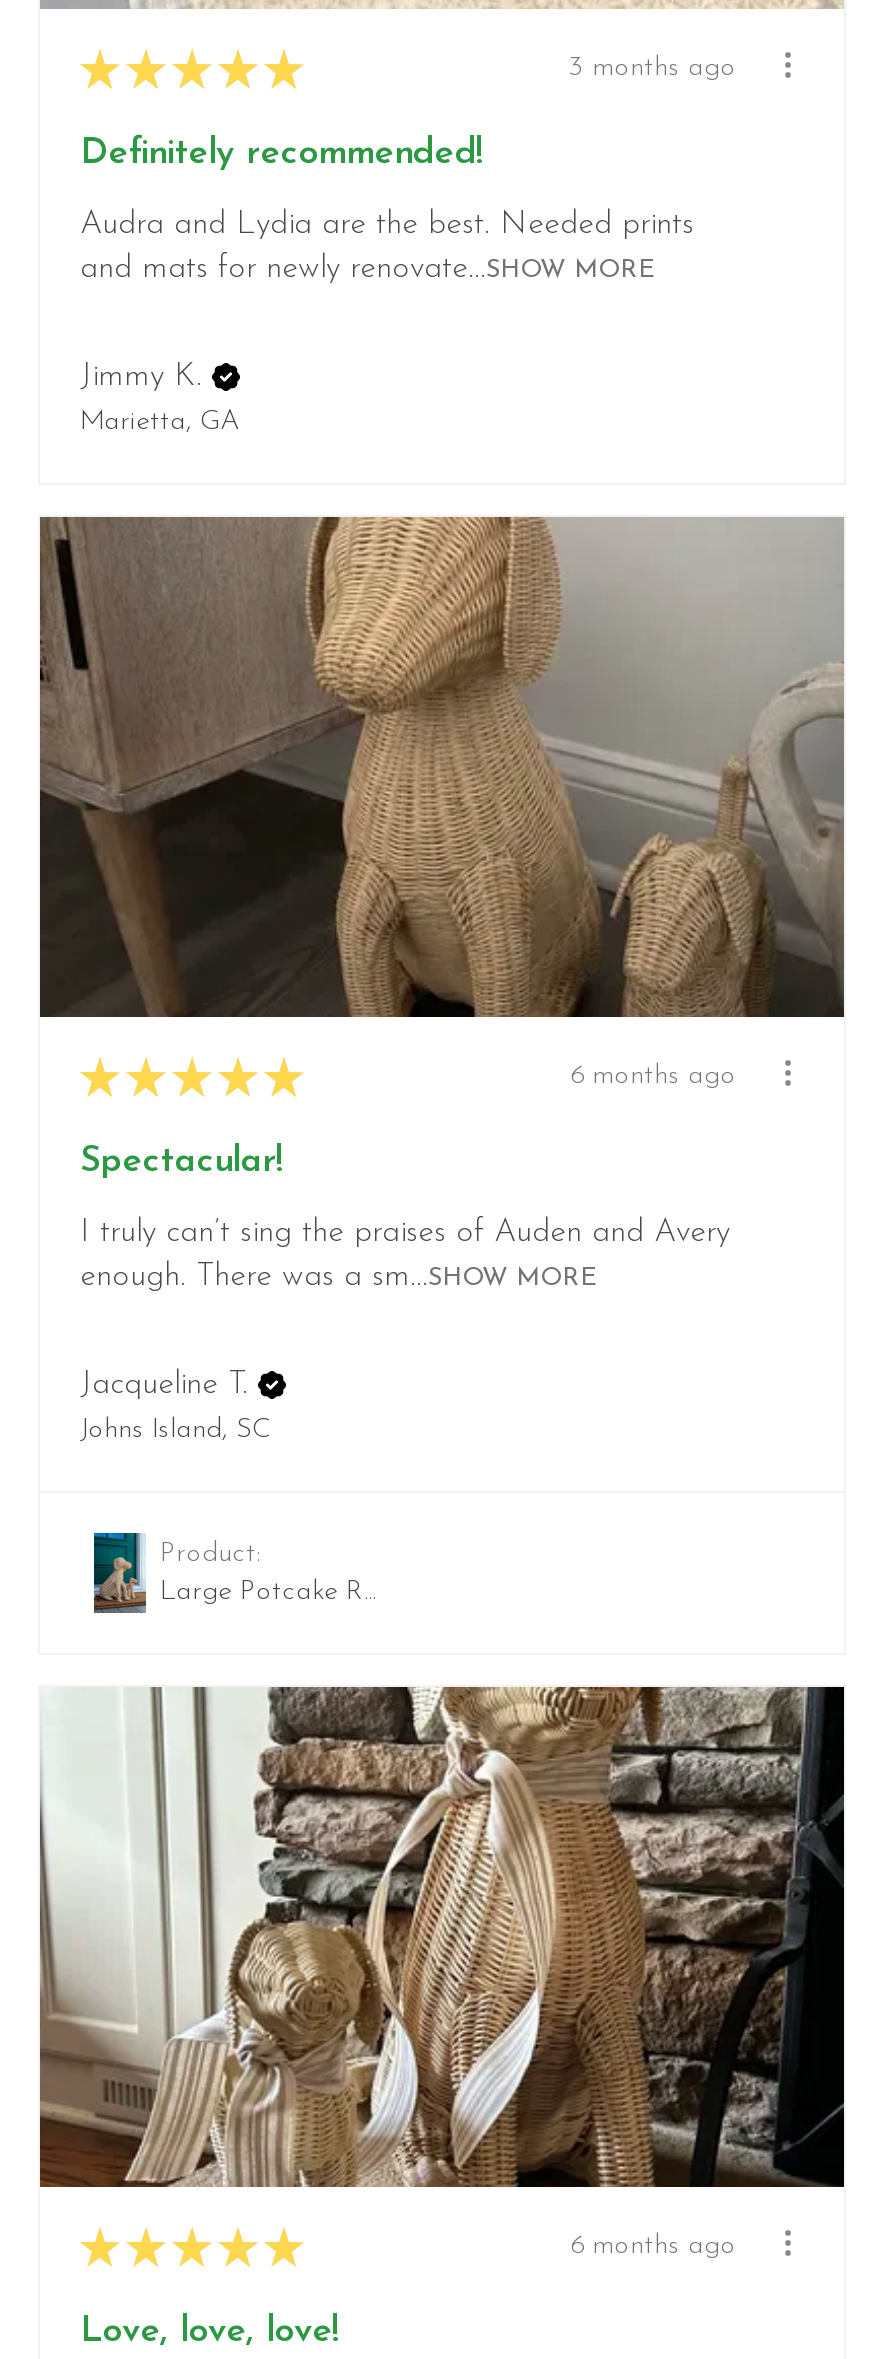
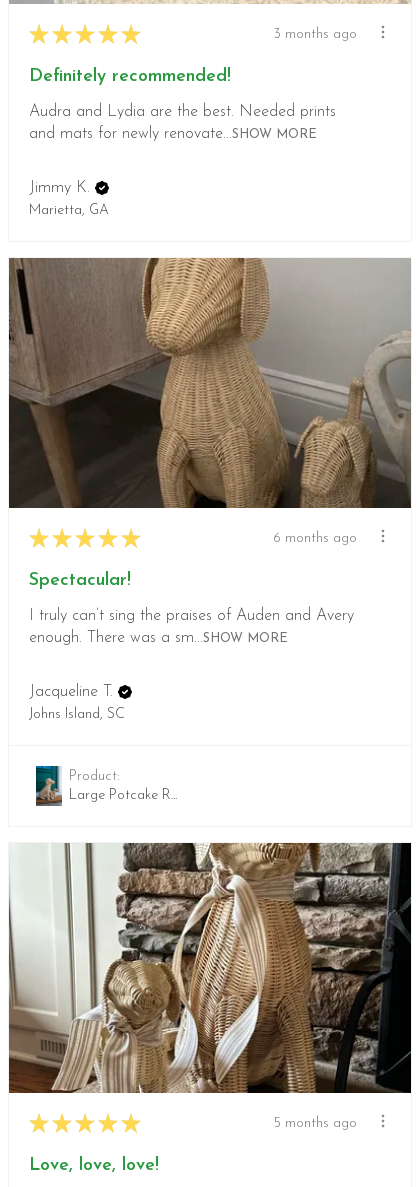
- 6 months ago
+ 5 months ago
